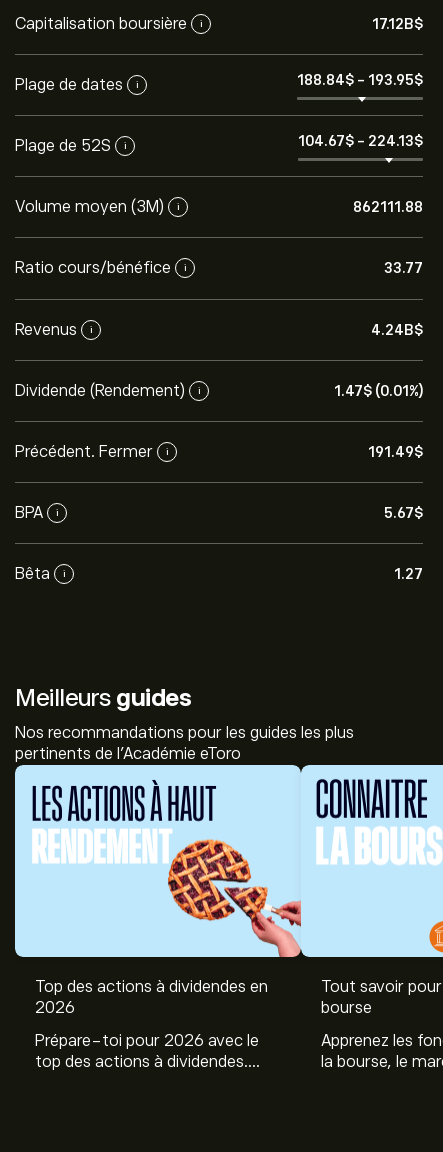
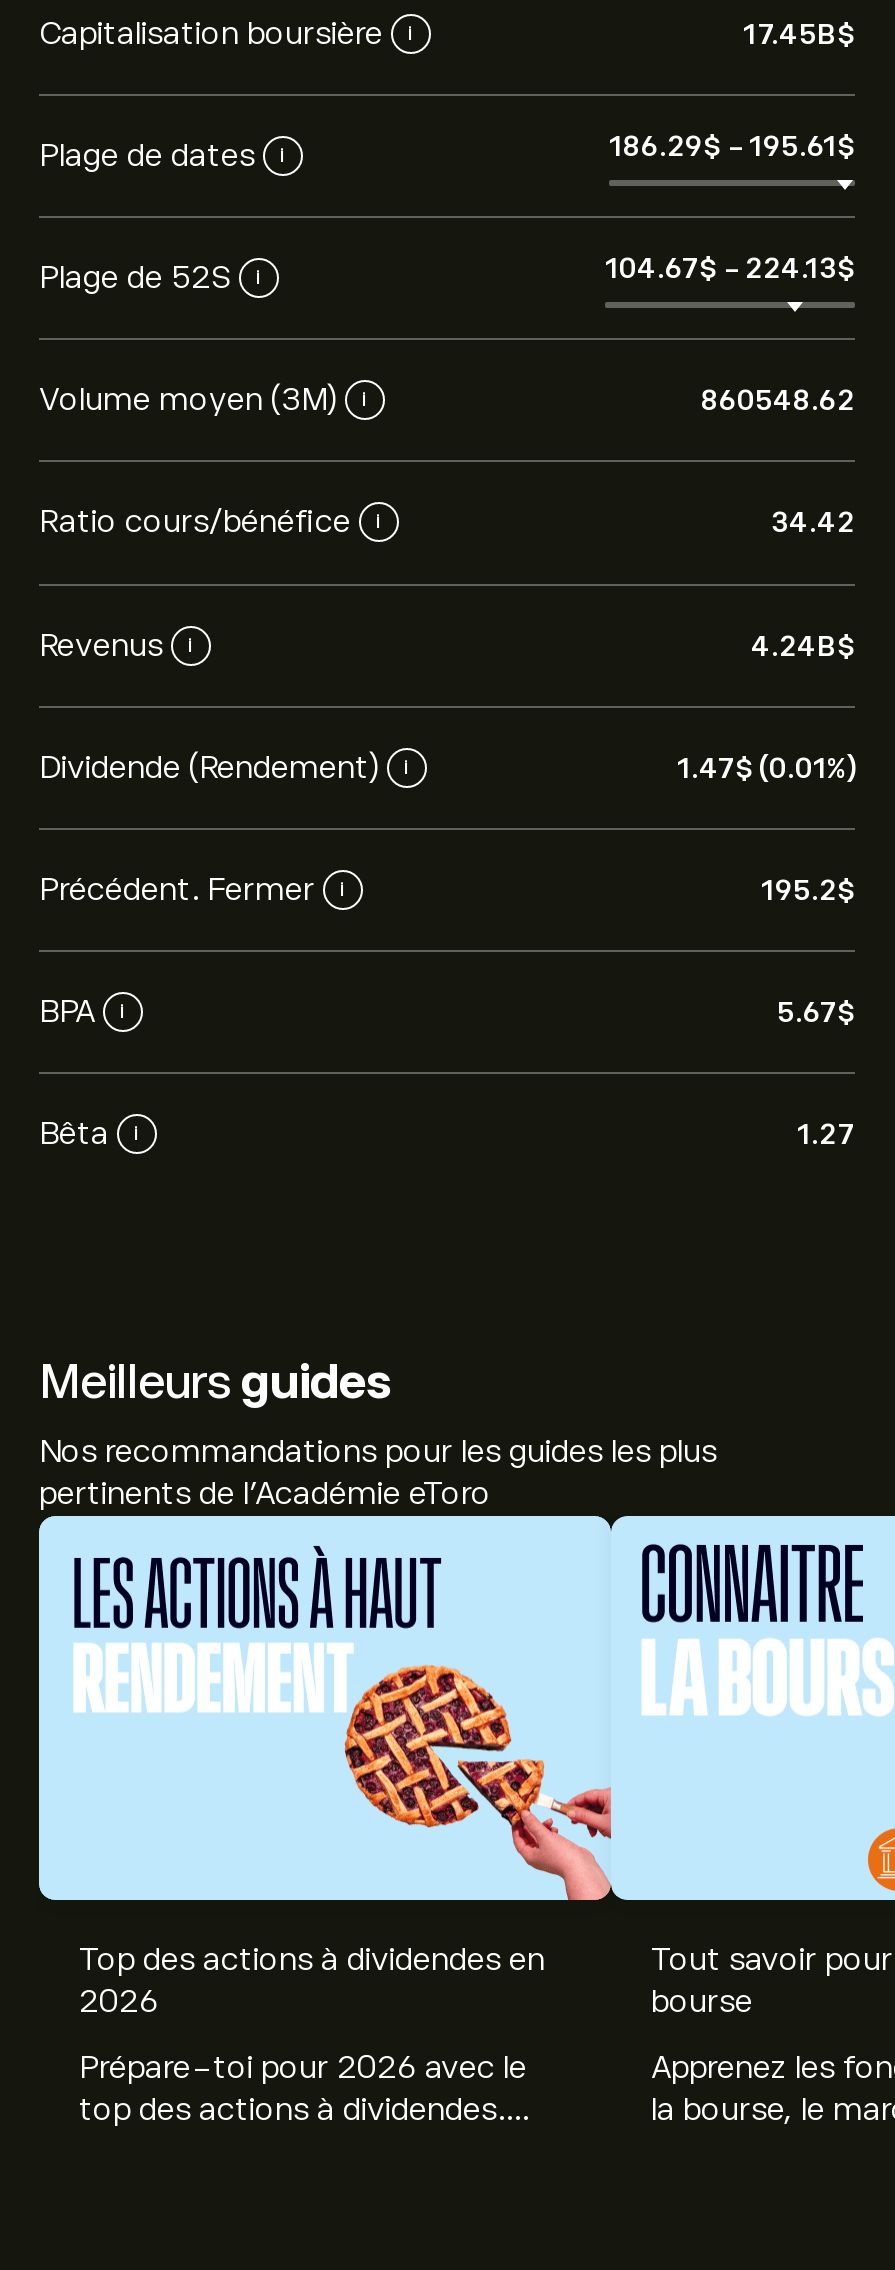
- 17.12B$
+ 17.45B$

- 188.84$- 193.95$
+ 186.29$- 195.61$

- 862111.88
+ 860548.62

- 33.77
+ 34.42

- 191.49$
+ 195.2$
